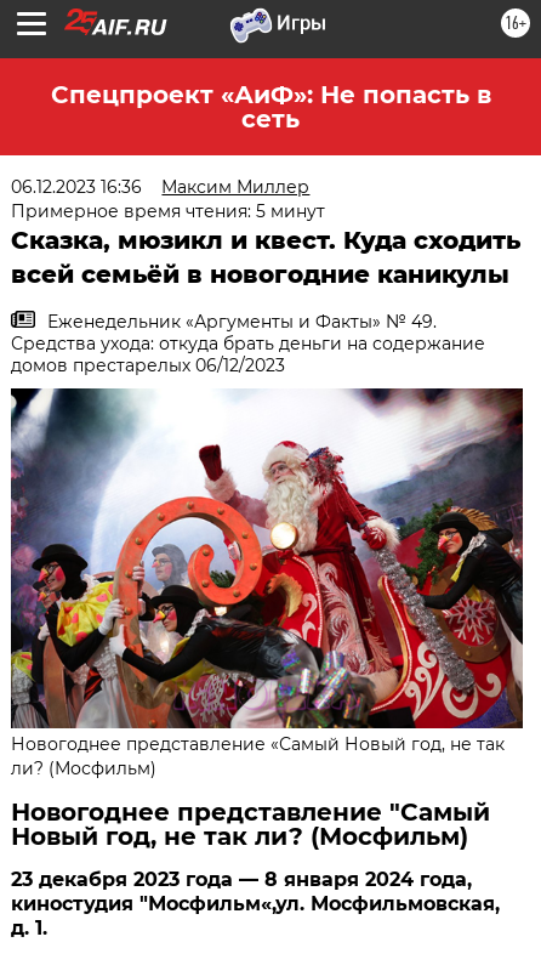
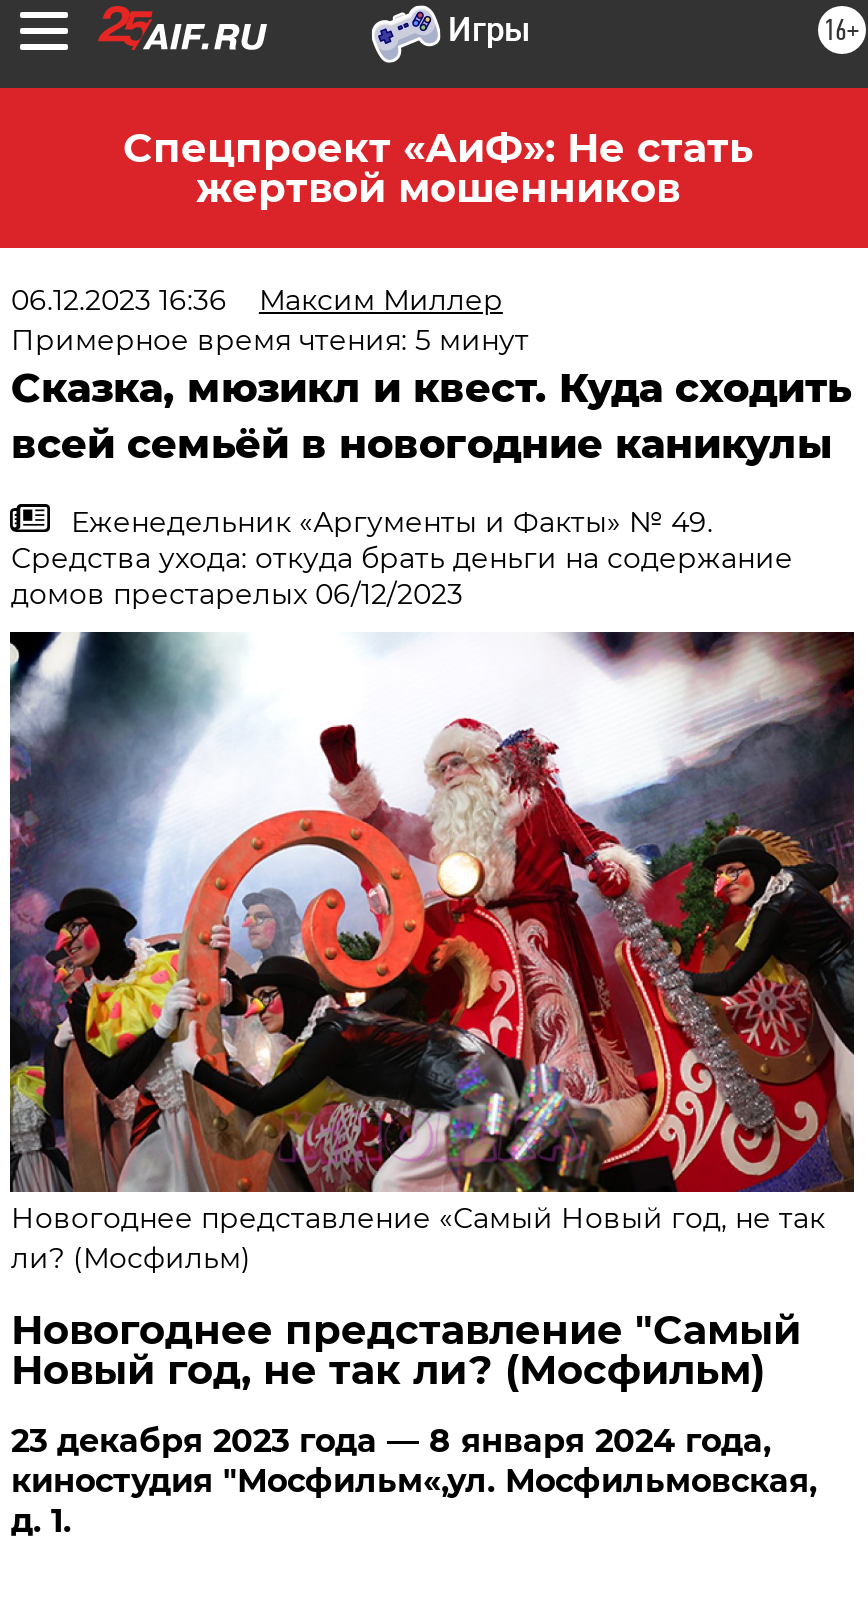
- Спецпроект «АиФ»: Не попасть в
- сеть
+ Спецпроект «АиФ»: Не стать
+ жертвой мошенников
